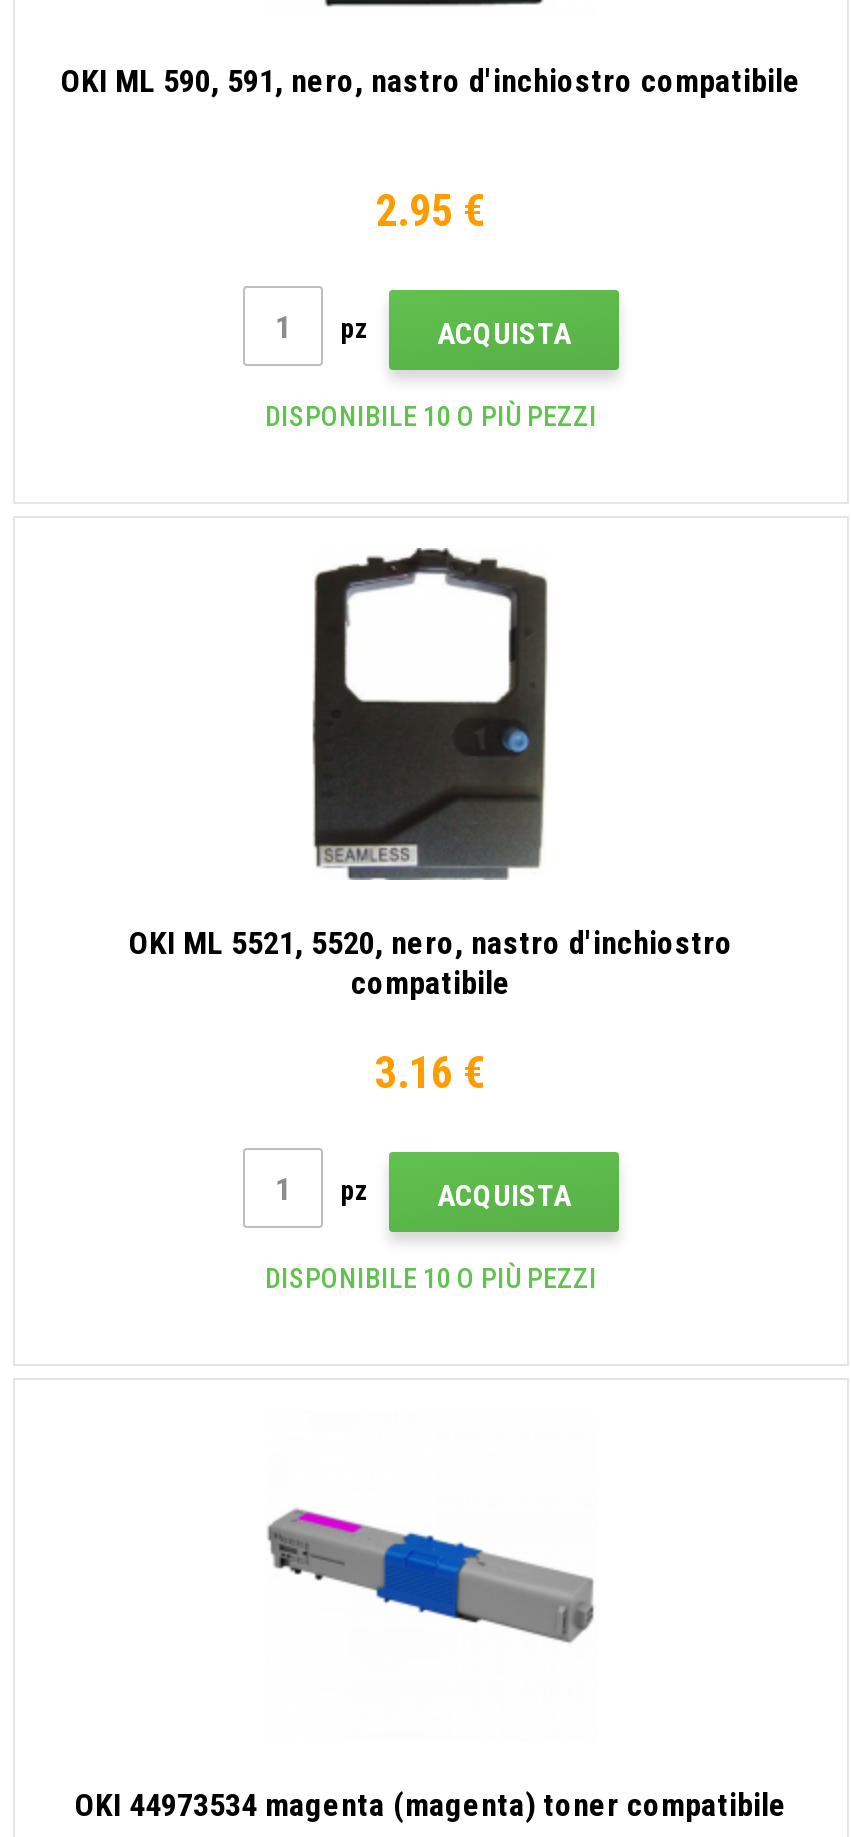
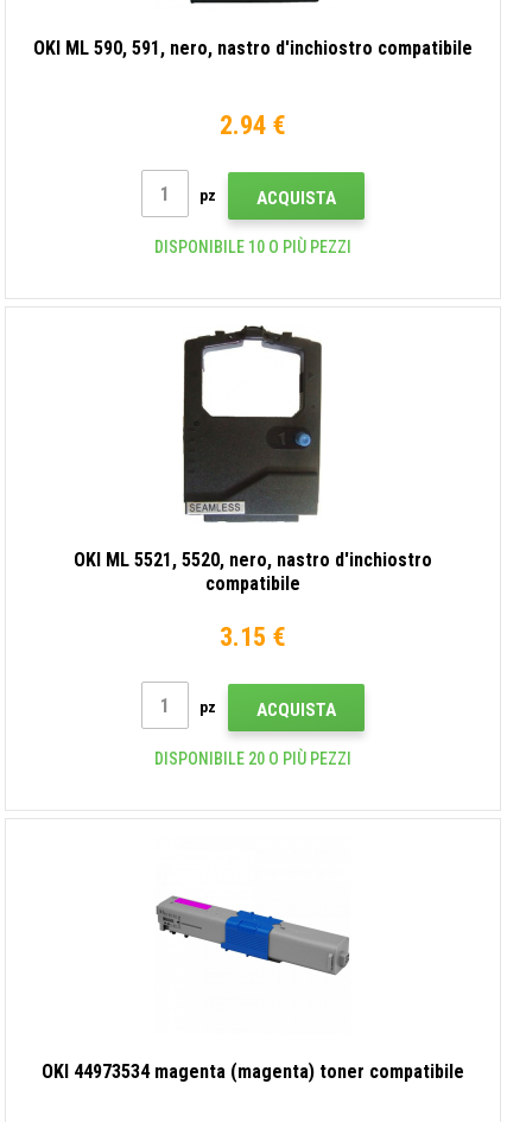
- 2.95 €
+ 2.94 €

- 3.16 €
+ 3.15 €

- DISPONIBILE 10 O PIÙ PEZZI
+ DISPONIBILE 20 O PIÙ PEZZI
